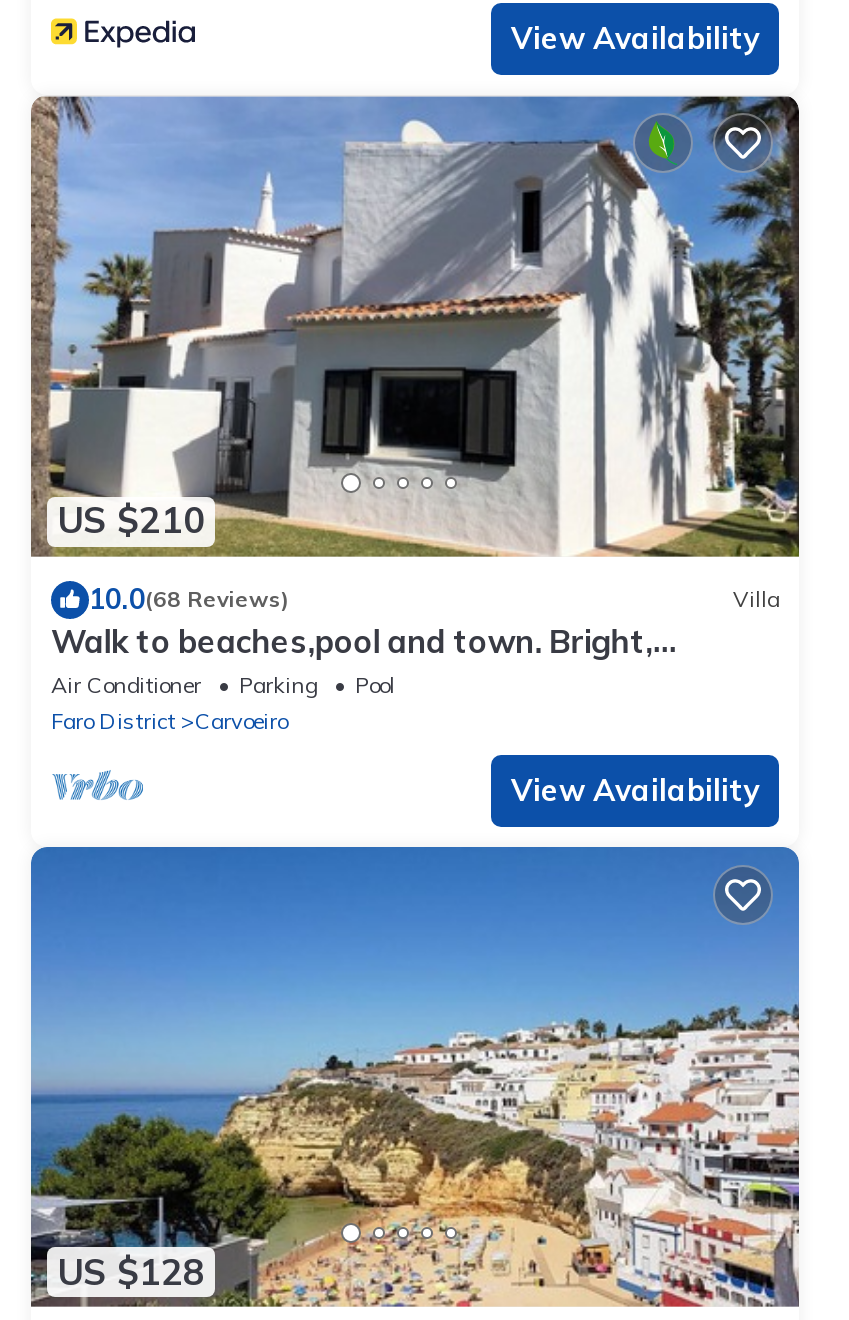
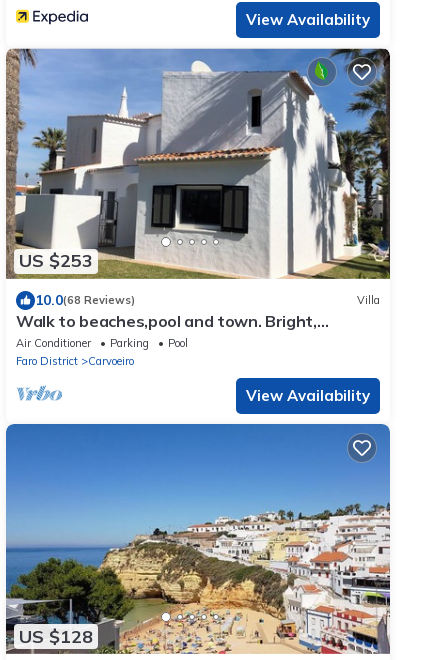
- US $210
+ US $253
